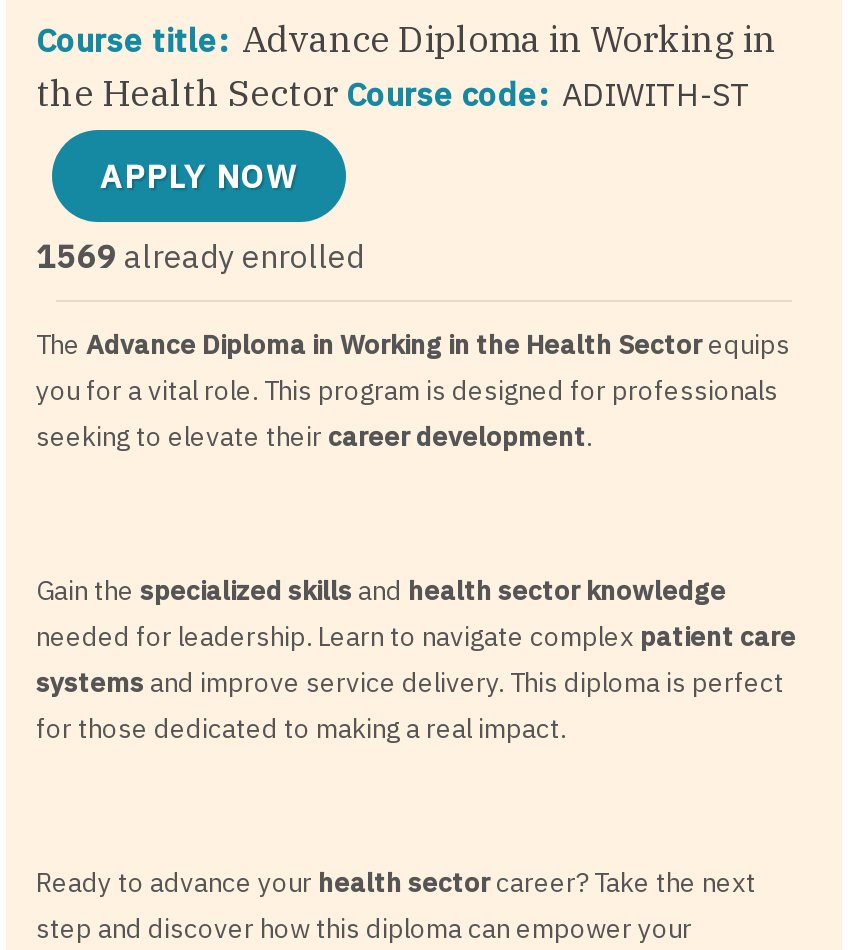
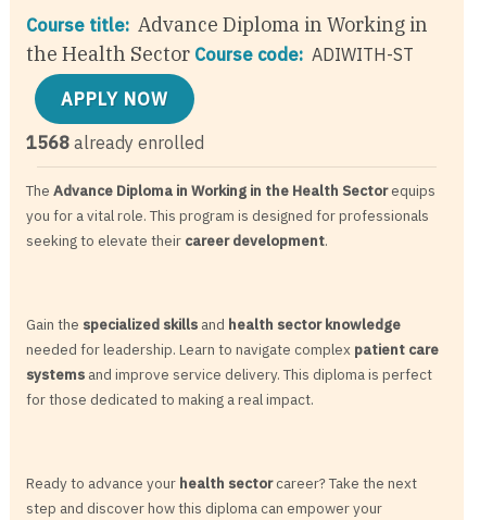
- 1569 already enrolled
+ 1568 already enrolled
